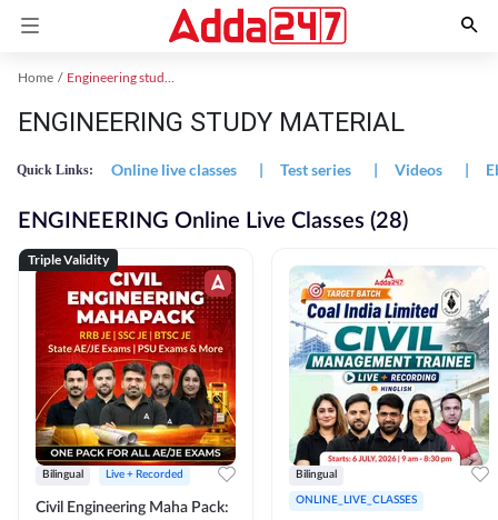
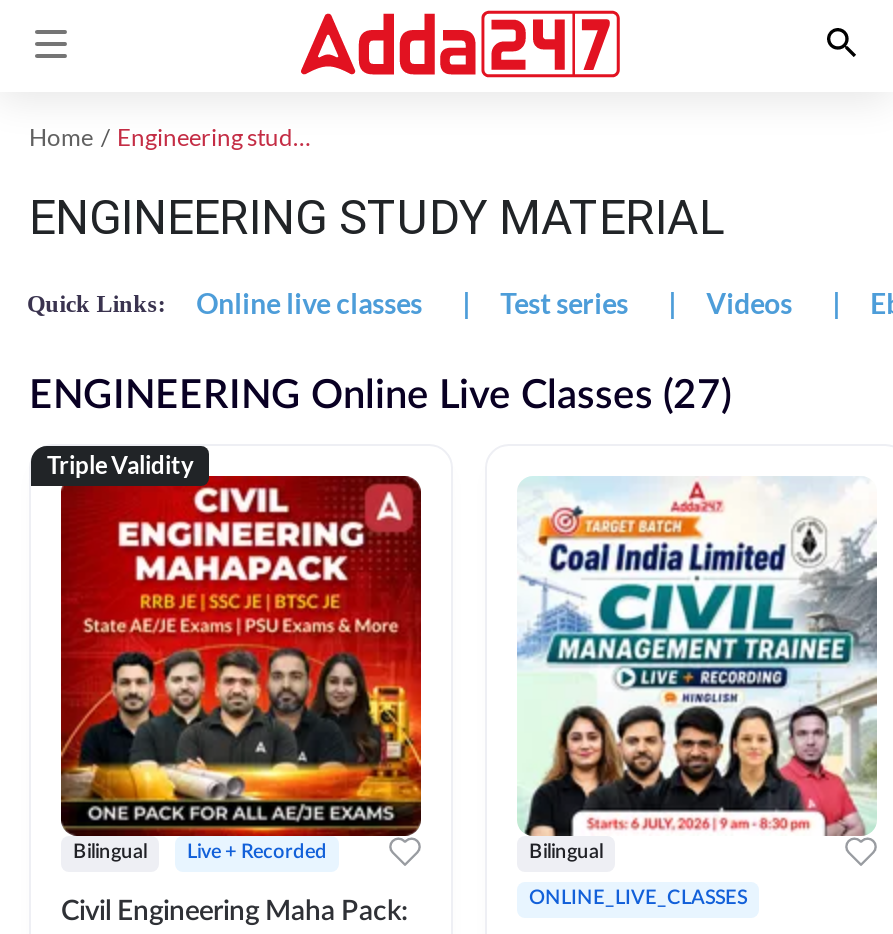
- ENGINEERING Online Live Classes (28)
+ ENGINEERING Online Live Classes (27)
